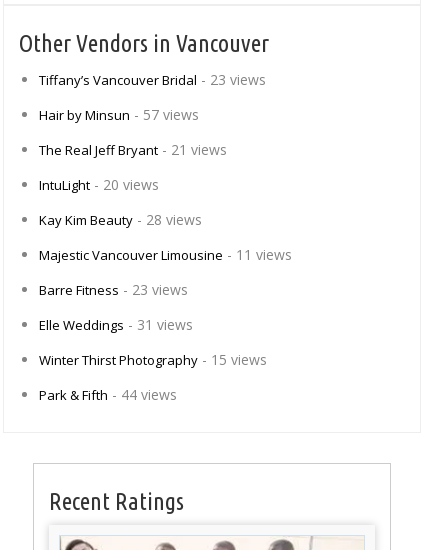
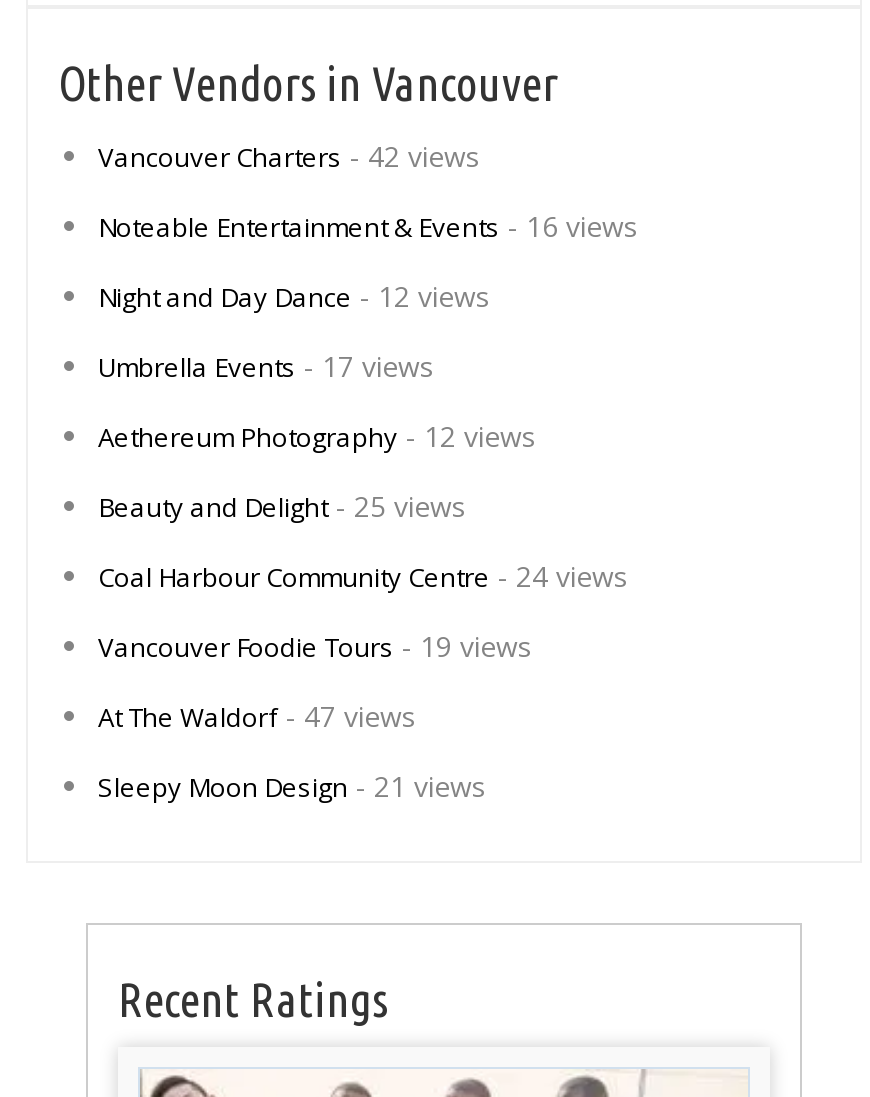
- Tiffany’s Vancouver Bridal - 23 views
+ Vancouver Charters - 42 views

- Hair by Minsun - 57 views
+ Noteable Entertainment & Events - 16 views

- The Real Jeff Bryant - 21 views
+ Night and Day Dance - 12 views

- IntuLight - 20 views
+ Umbrella Events - 17 views

- Kay Kim Beauty - 28 views
+ Aethereum Photography - 12 views

- Majestic Vancouver Limousine - 11 views
+ Beauty and Delight - 25 views

- Barre Fitness - 23 views
+ Coal Harbour Community Centre - 24 views

- Elle Weddings - 31 views
+ Vancouver Foodie Tours - 19 views

- Winter Thirst Photography - 15 views
+ At The Waldorf - 47 views

- Park & Fifth - 44 views
+ Sleepy Moon Design - 21 views
